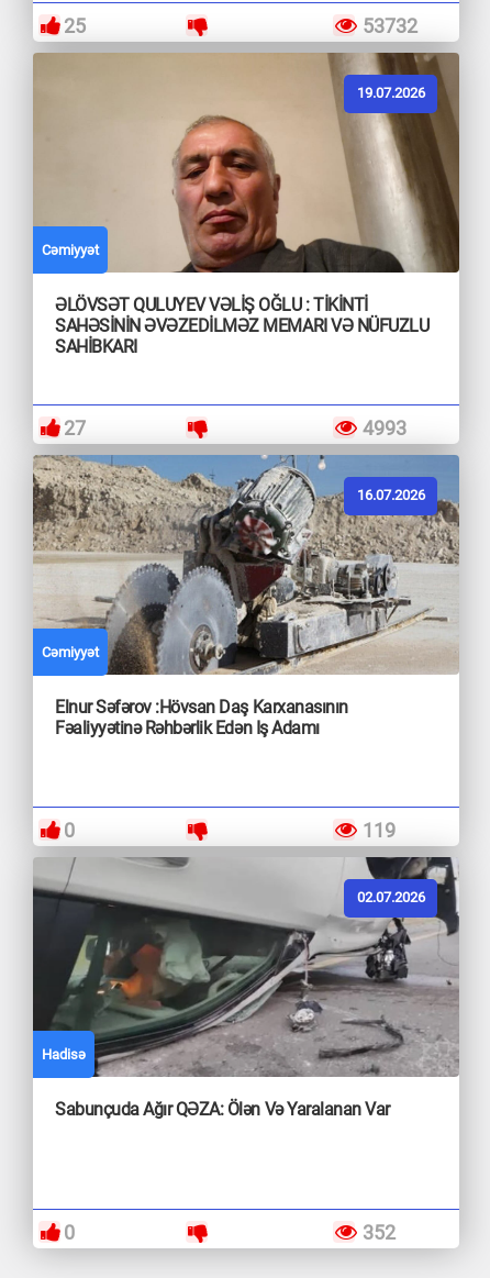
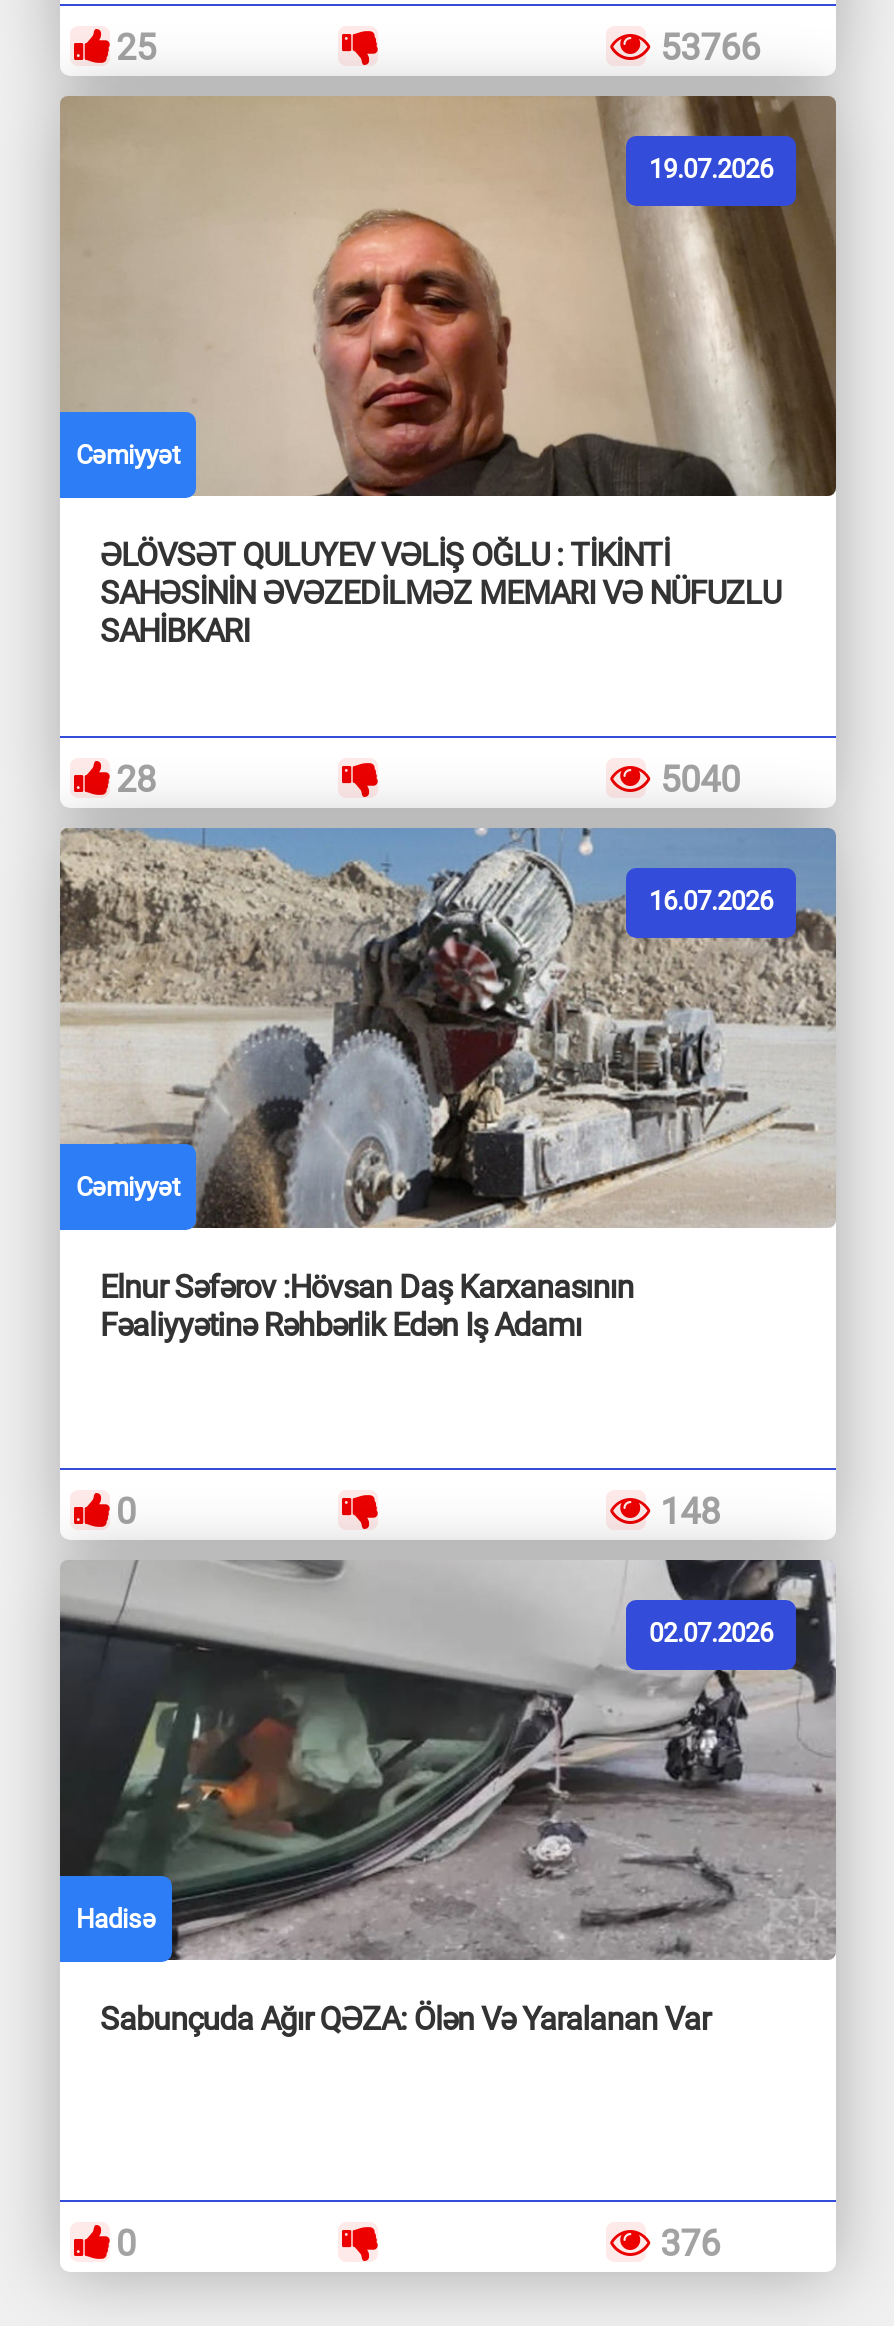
- 53732
+ 53766

- 27
+ 28

- 4993
+ 5040

- 119
+ 148

- 352
+ 376
